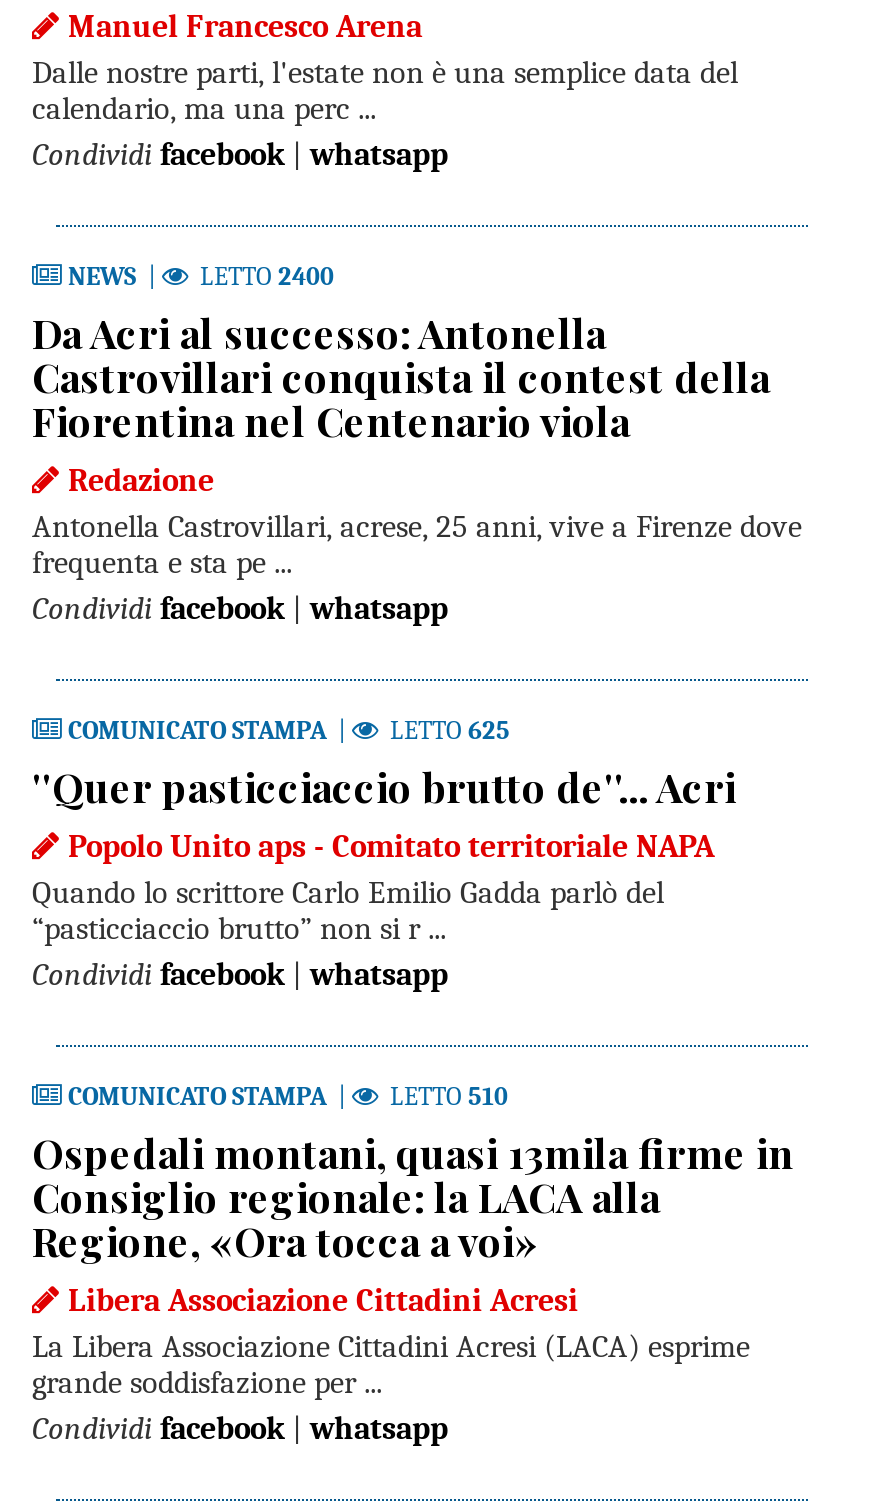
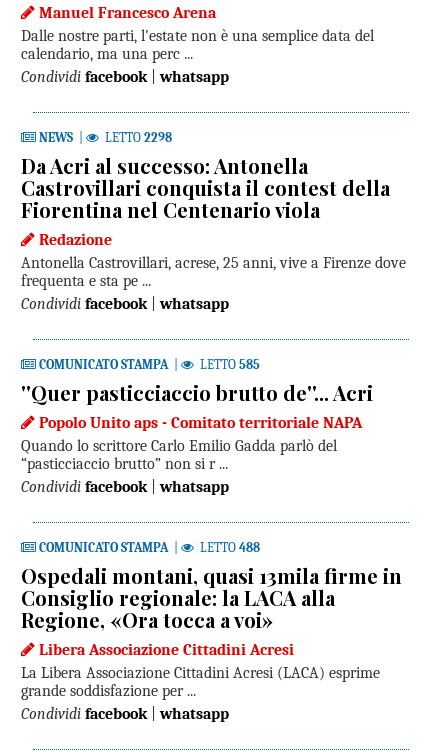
- LETTO 2400
+ LETTO 2298

- LETTO 625
+ LETTO 585

- LETTO 510
+ LETTO 488
